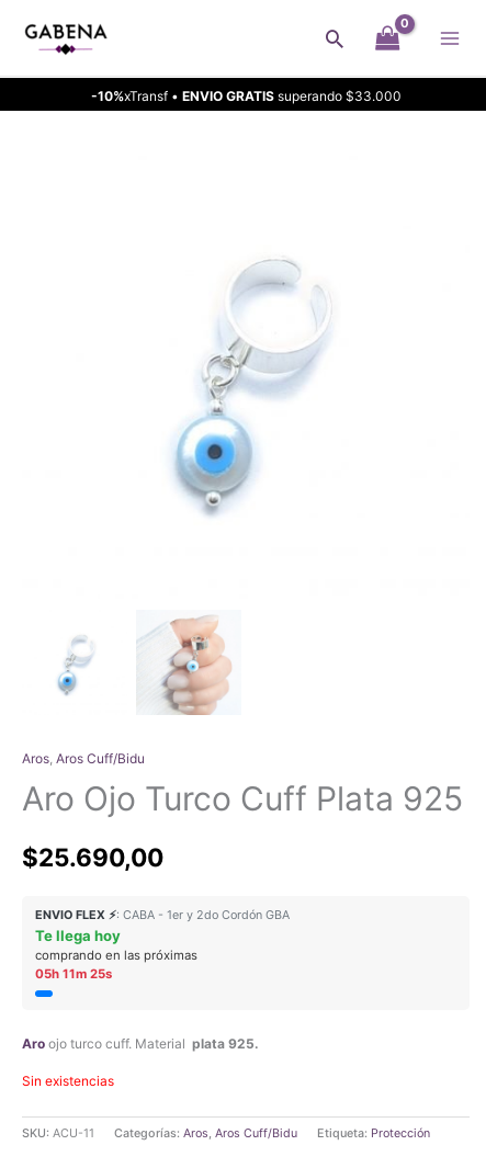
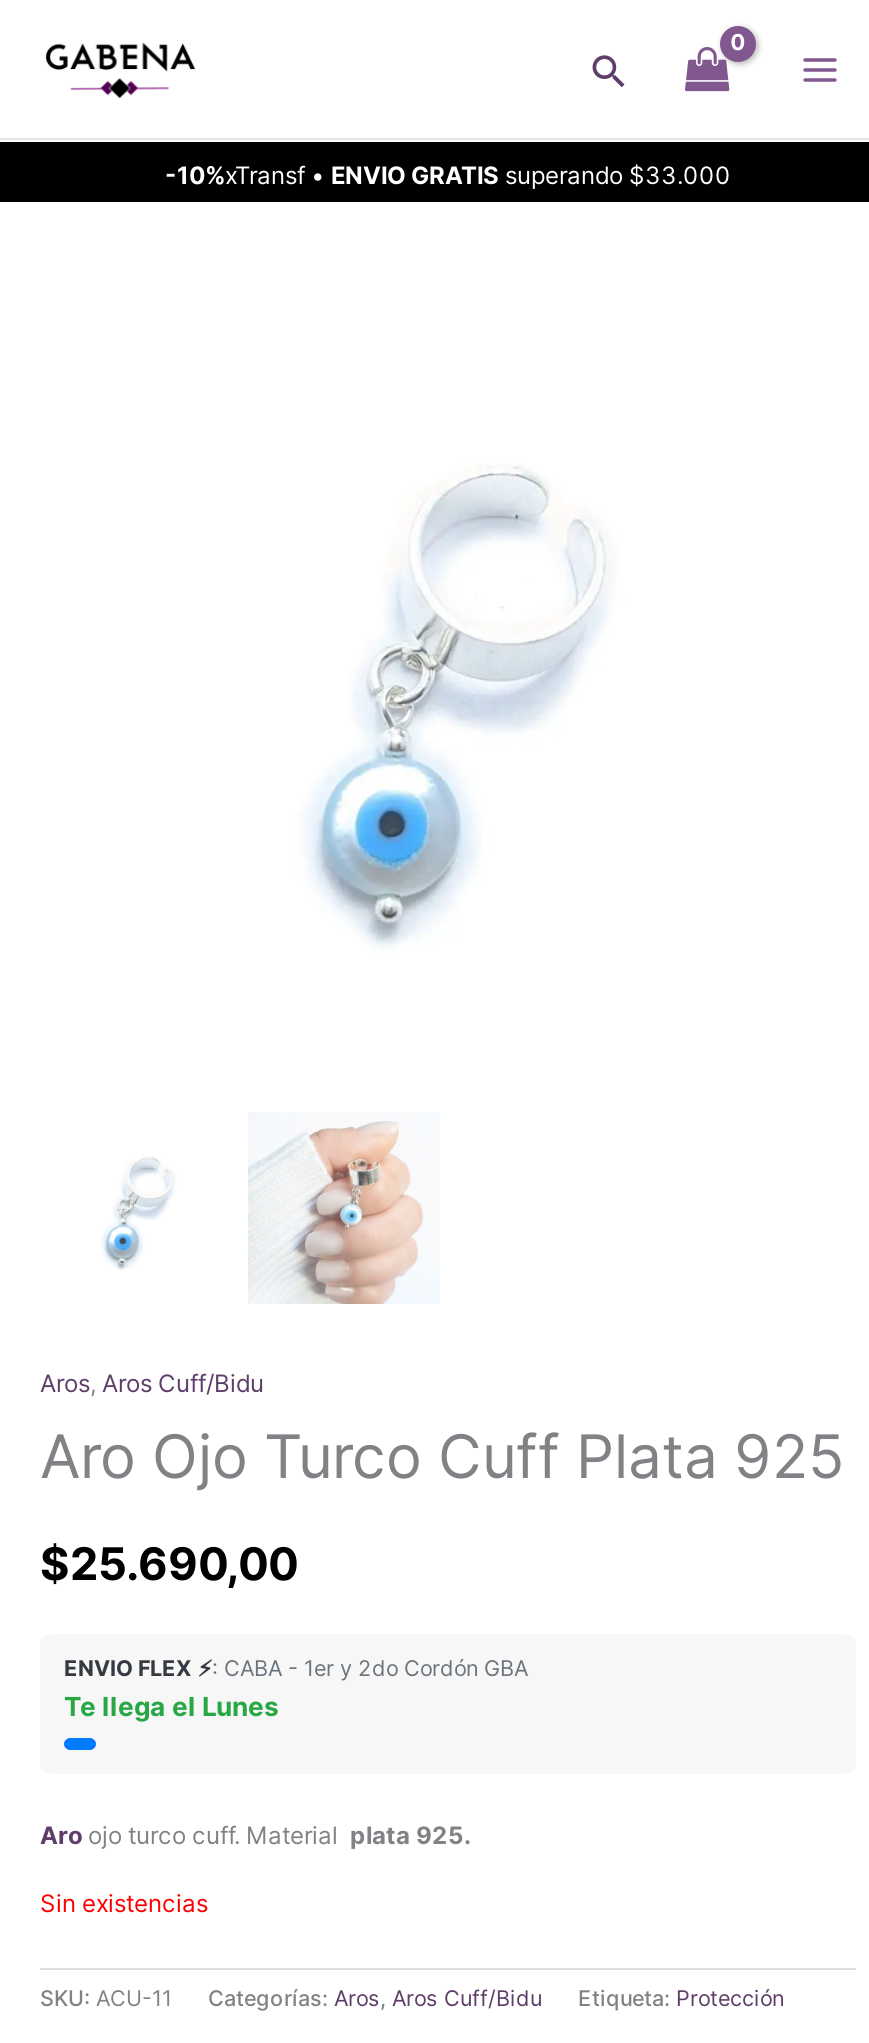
- Te llega hoy
- comprando en las próximas
- 05h 11m 25s
+ Te llega el Lunes
